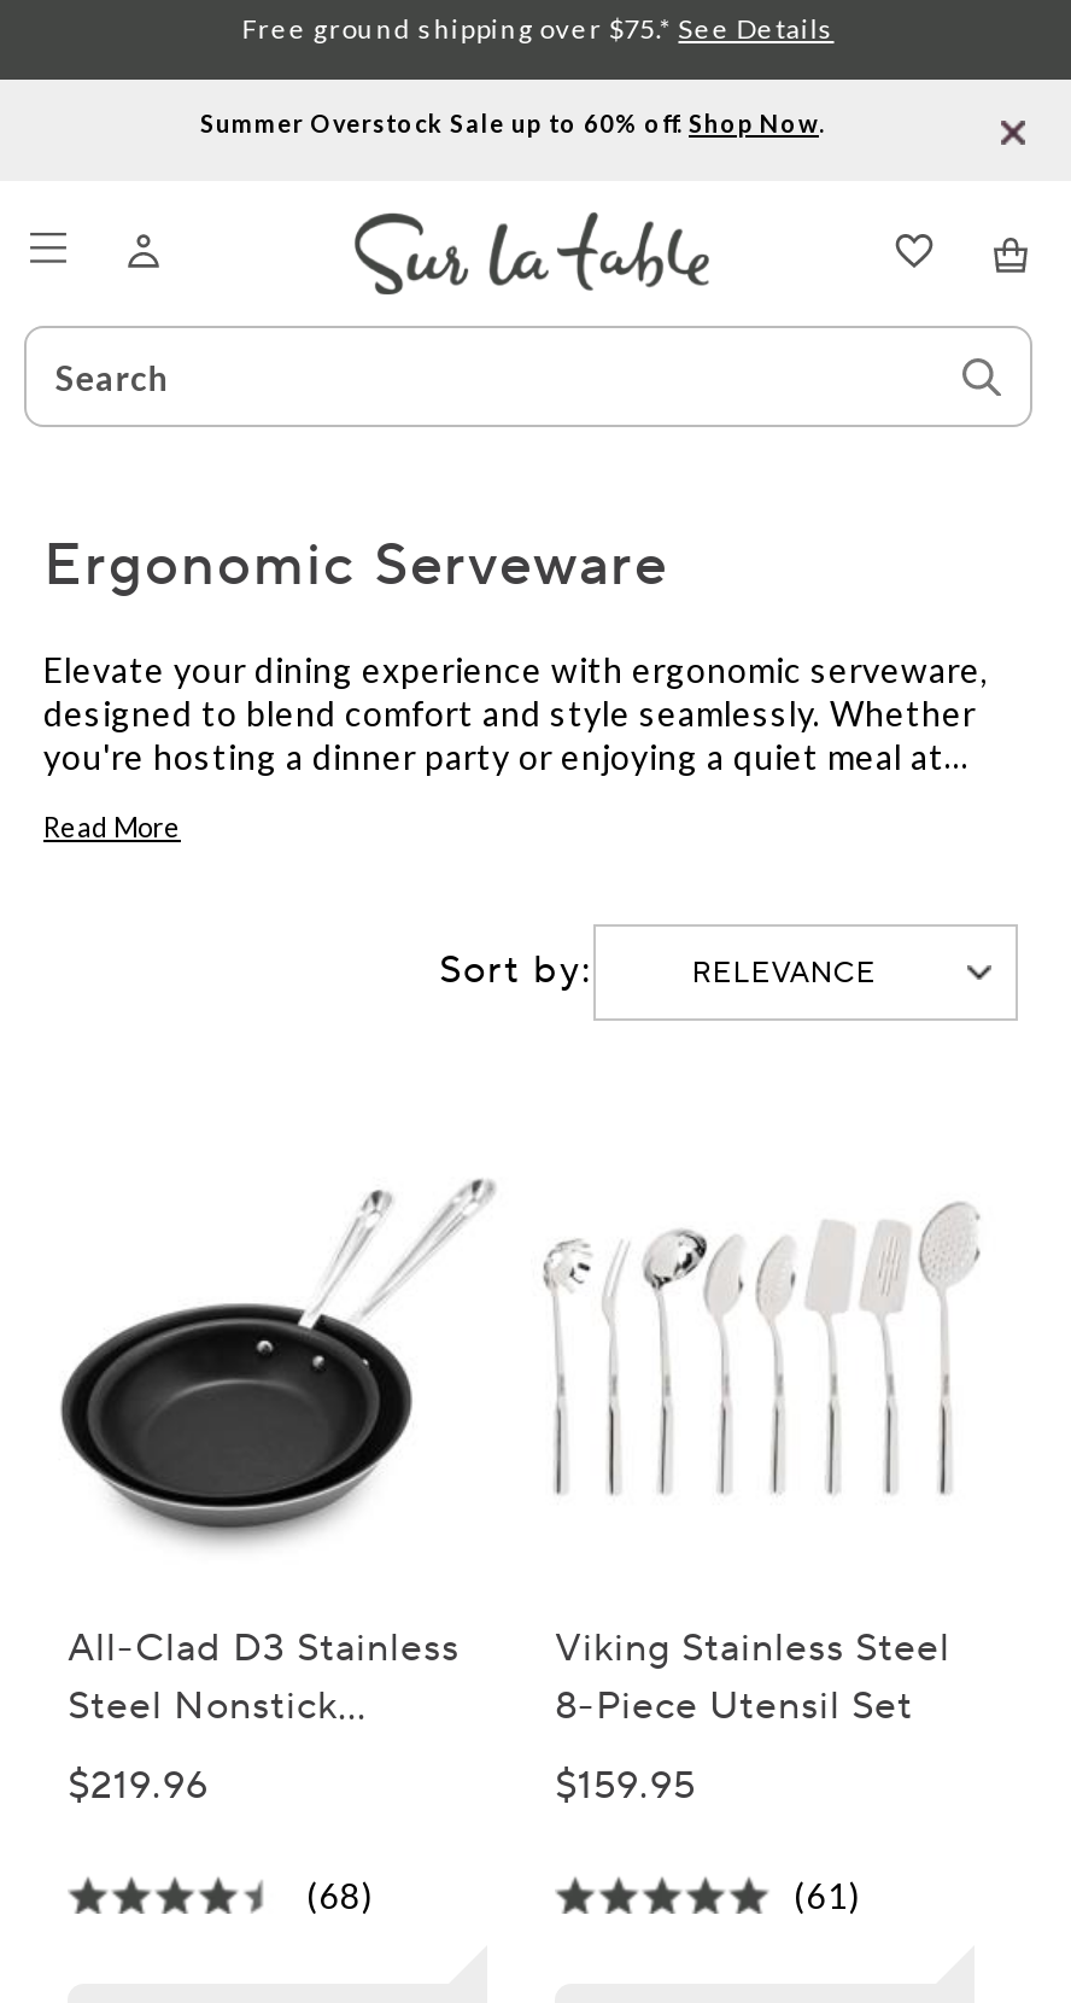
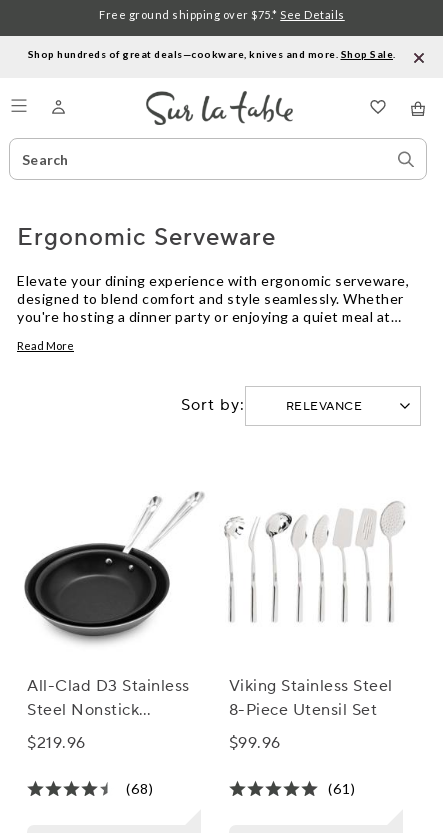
- Summer Overstock Sale up to 60% off. Shop Now.
+ Shop hundreds of great deals—cookware, knives and more. Shop Sale.

- $159.95
+ $99.96
